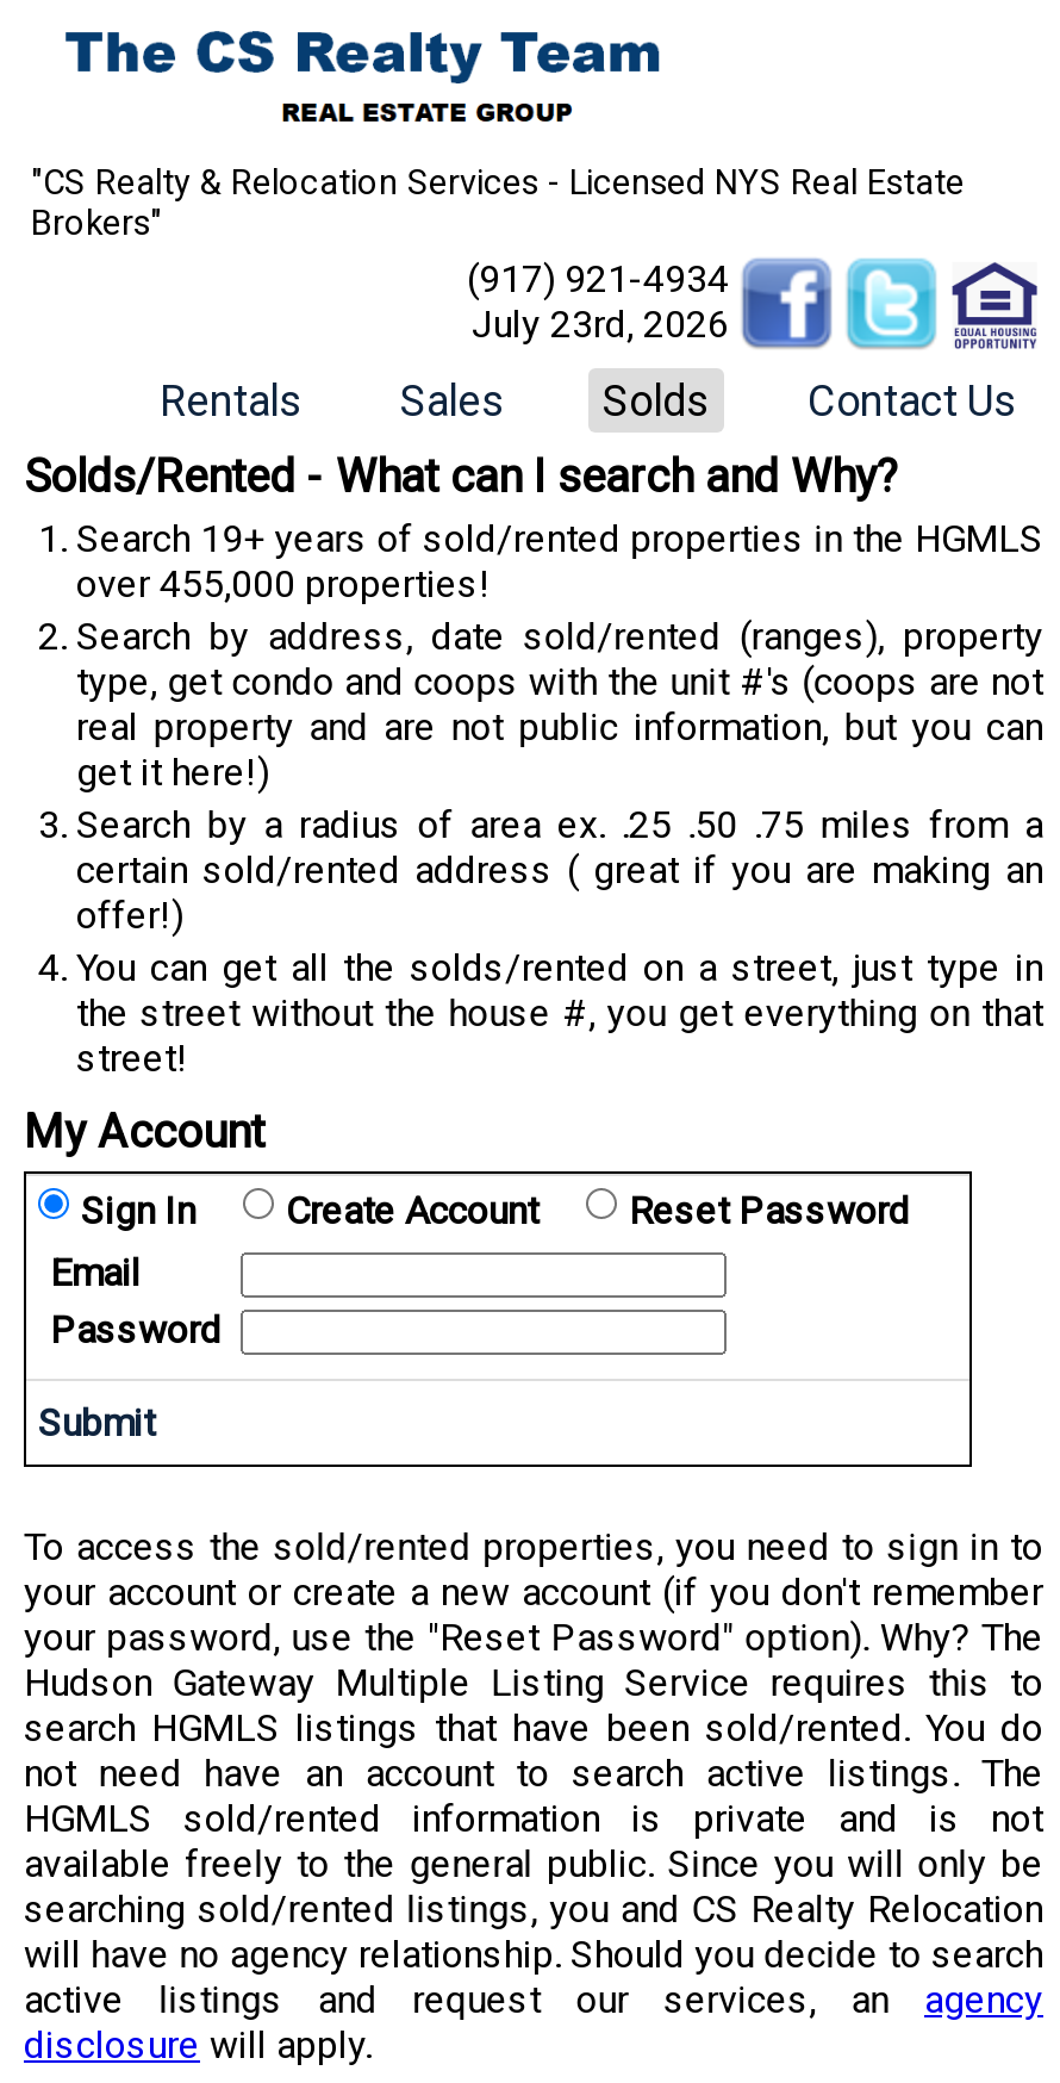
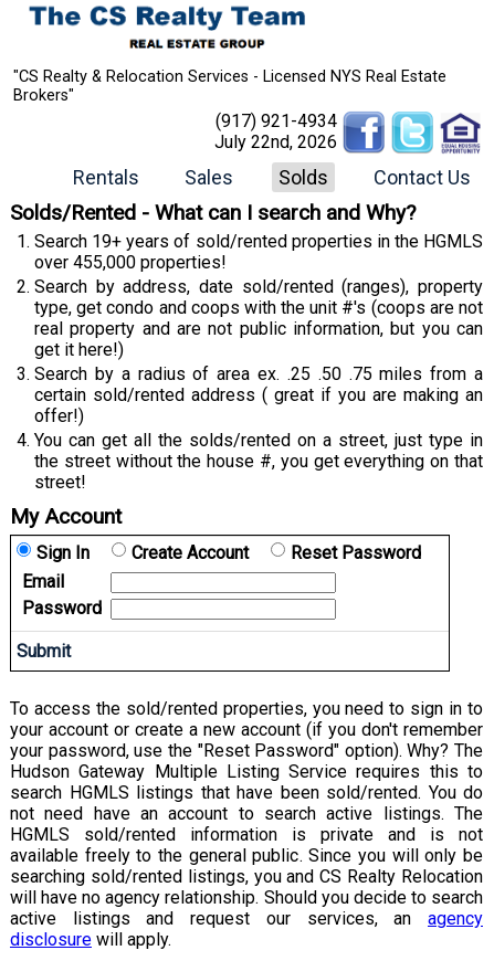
- July 23rd, 2026
+ July 22nd, 2026
